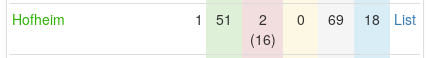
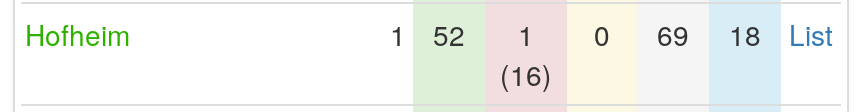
- 51
+ 52

- 2
+ 1
